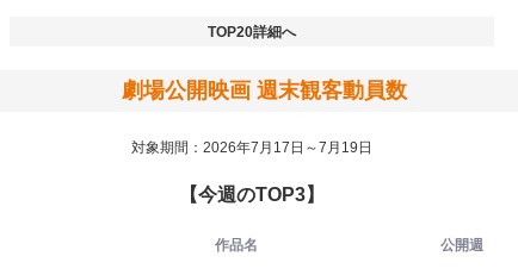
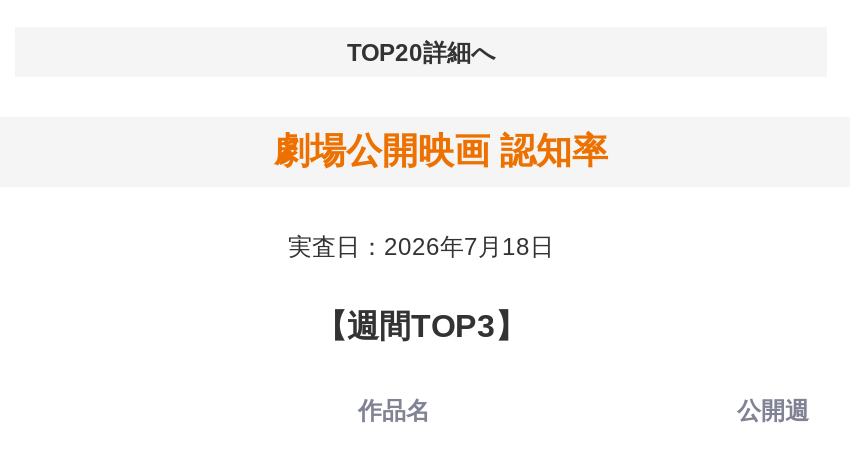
- 劇場公開映画 週末観客動員数
+ 劇場公開映画 認知率

- 対象期間：2026年7月17日～7月19日
+ 実査日：2026年7月18日

- 【今週のTOP3】
+ 【週間TOP3】
